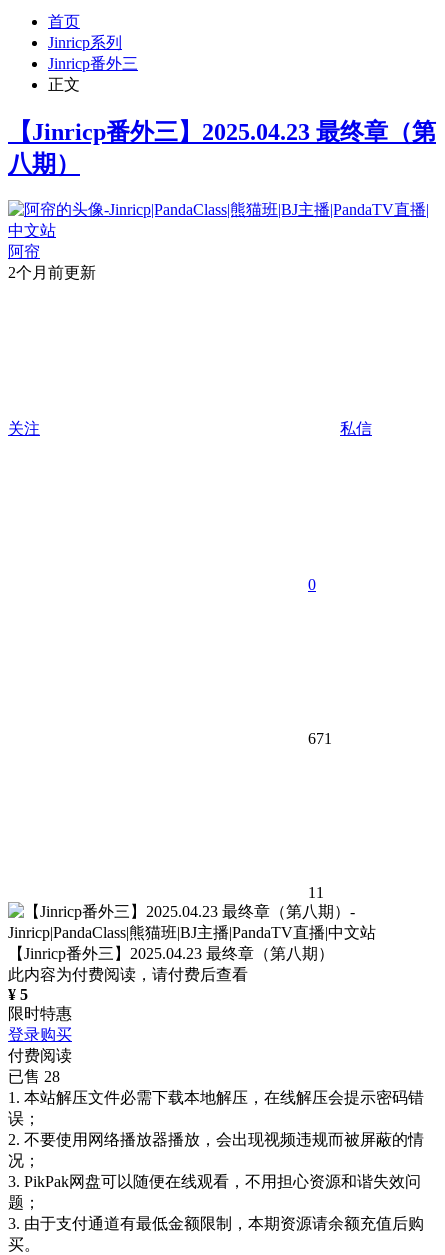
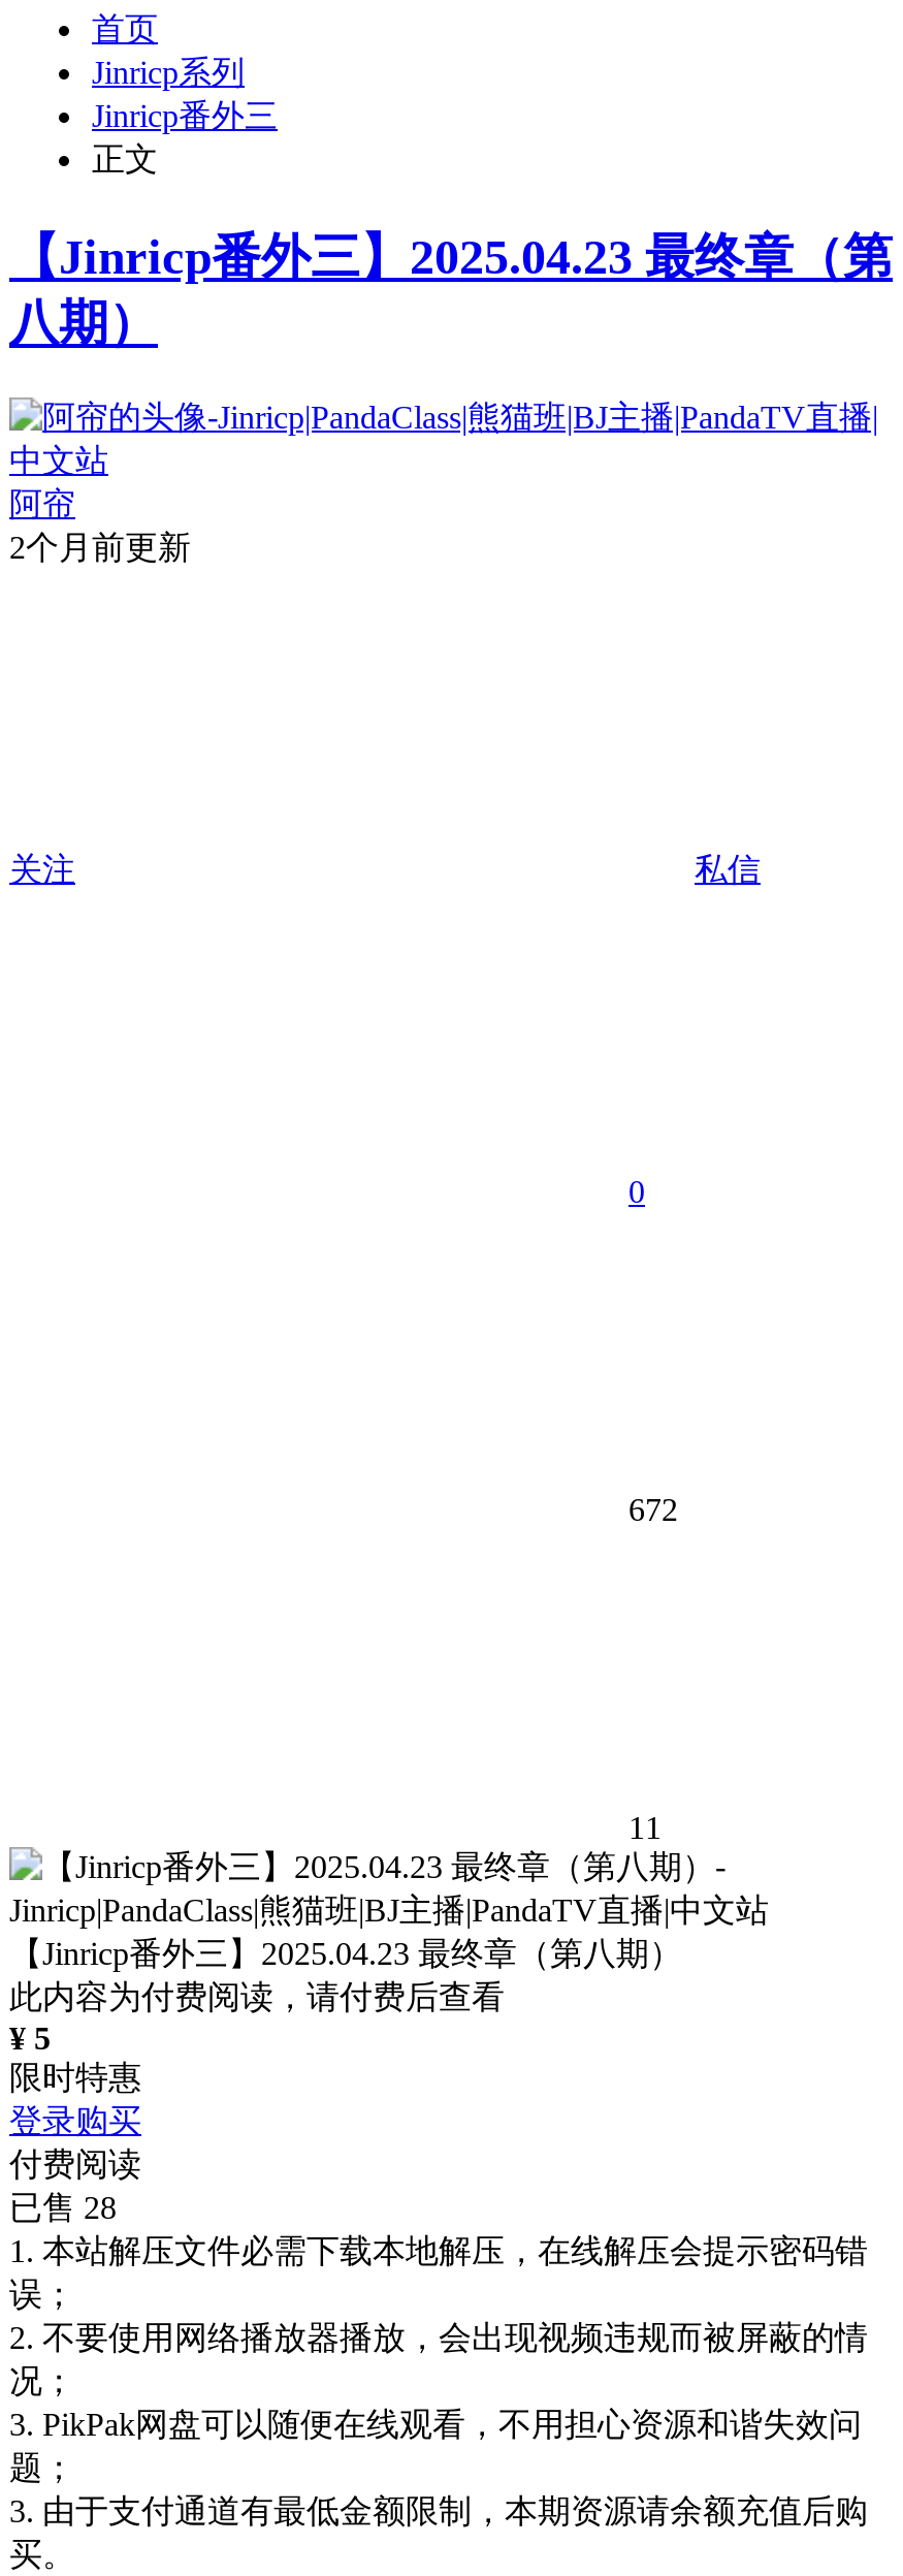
- 671
+ 672
